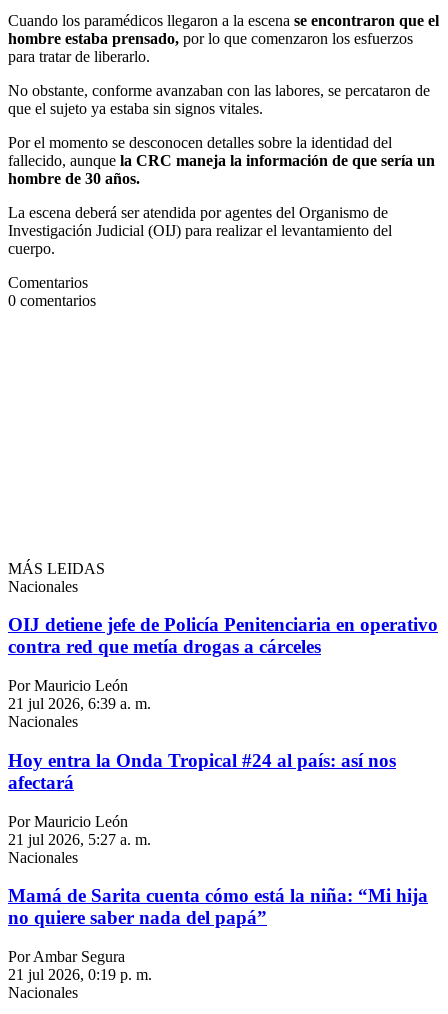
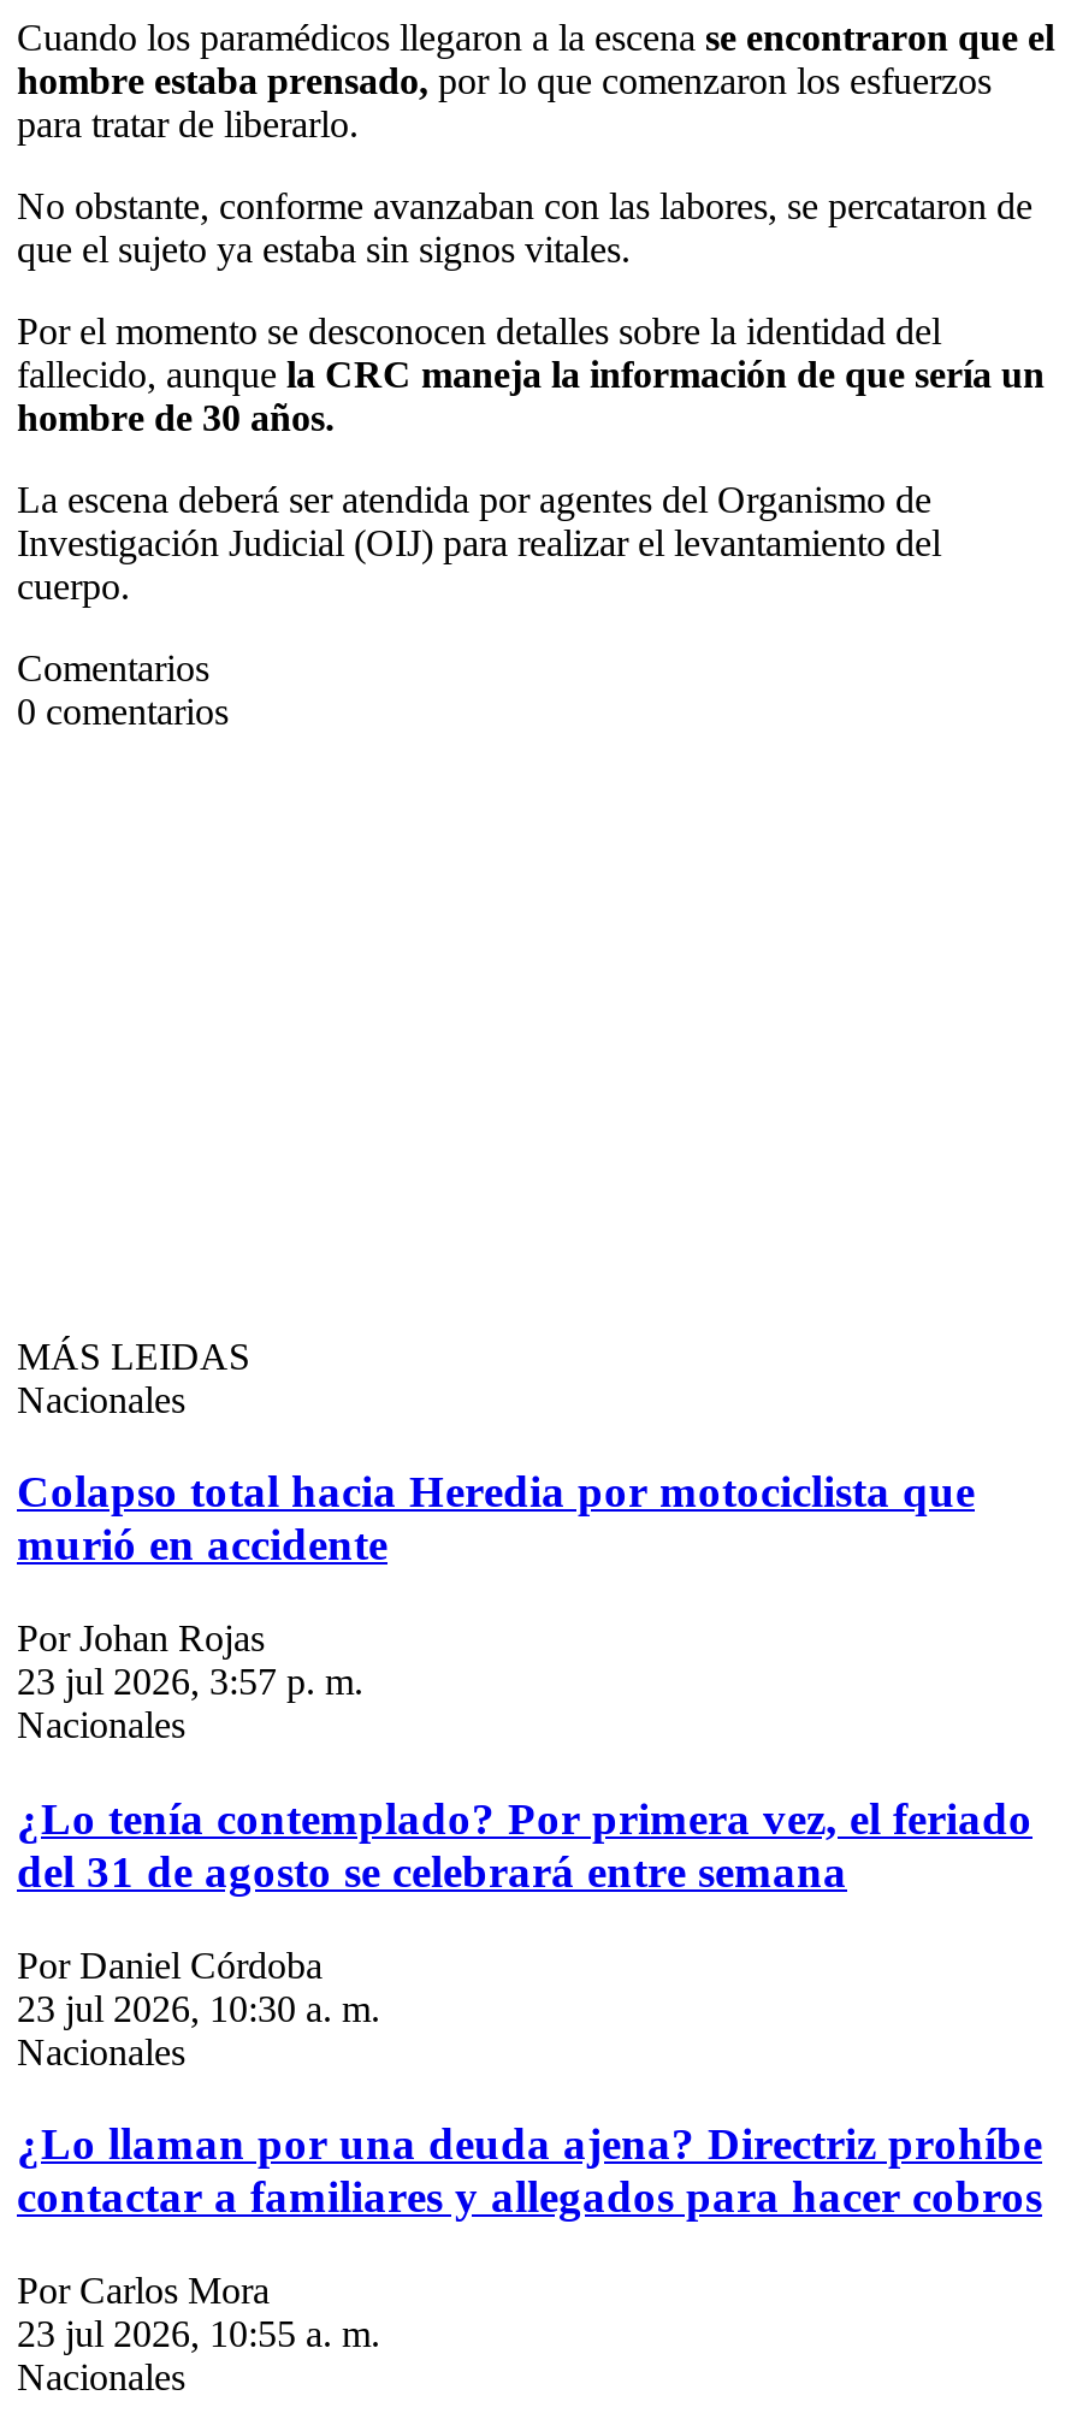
- OIJ detiene jefe de Policía Penitenciaria en operativo
- contra red que metía drogas a cárceles
+ Colapso total hacia Heredia por motociclista que
+ murió en accidente

- Por Mauricio León
- 21 jul 2026, 6:39 a. m.
+ Por Johan Rojas
+ 23 jul 2026, 3:57 p. m.

- Hoy entra la Onda Tropical #24 al país: así nos
- afectará
+ ¿Lo tenía contemplado? Por primera vez, el feriado
+ del 31 de agosto se celebrará entre semana

- Por Mauricio León
- 21 jul 2026, 5:27 a. m.
+ Por Daniel Córdoba
+ 23 jul 2026, 10:30 a. m.

- Mamá de Sarita cuenta cómo está la niña: “Mi hija
- no quiere saber nada del papá”
+ ¿Lo llaman por una deuda ajena? Directriz prohíbe
+ contactar a familiares y allegados para hacer cobros

- Por Ambar Segura
- 21 jul 2026, 0:19 p. m.
+ Por Carlos Mora
+ 23 jul 2026, 10:55 a. m.
